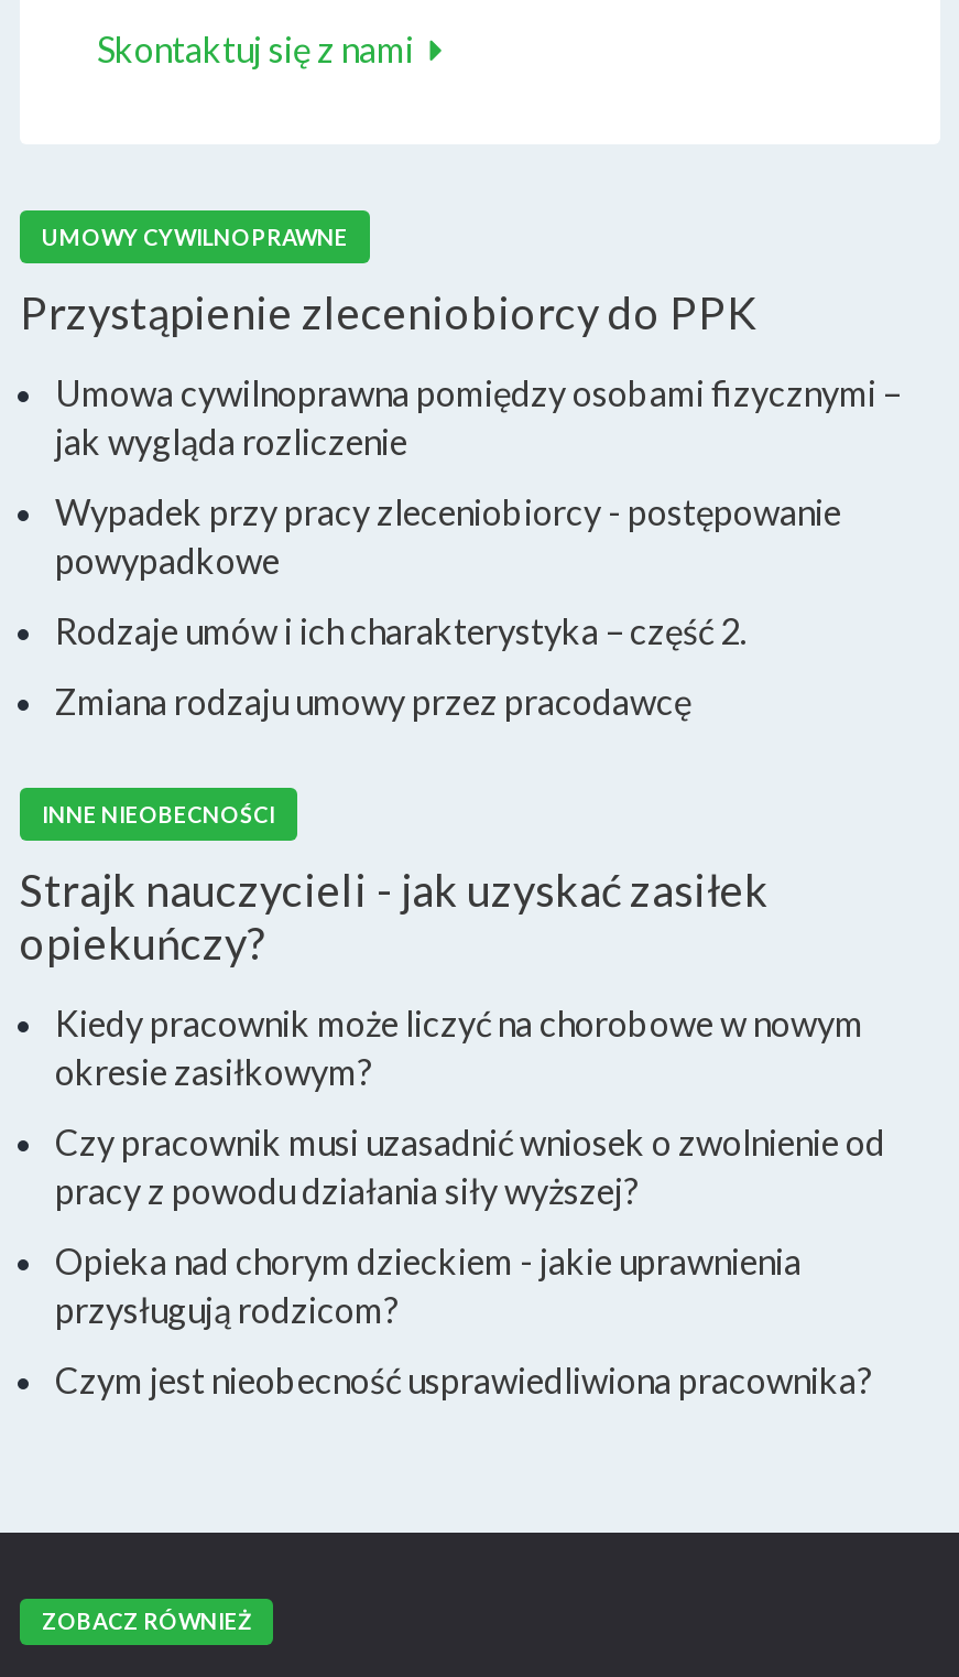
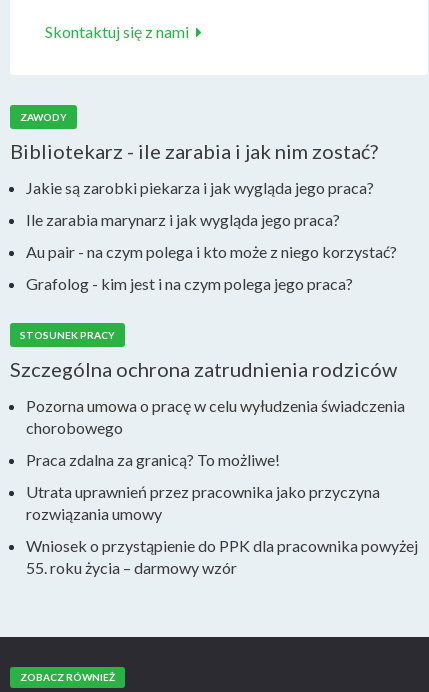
- UMOWY CYWILNOPRAWNE
+ ZAWODY

- Przystąpienie zleceniobiorcy do PPK
+ Bibliotekarz - ile zarabia i jak nim zostać?

- Umowa cywilnoprawna pomiędzy osobami fizycznymi –
- jak wygląda rozliczenie
+ Jakie są zarobki piekarza i jak wygląda jego praca?

- Wypadek przy pracy zleceniobiorcy - postępowanie
- powypadkowe
+ Ile zarabia marynarz i jak wygląda jego praca?

- Rodzaje umów i ich charakterystyka – część 2.
+ Au pair - na czym polega i kto może z niego korzystać?

- Zmiana rodzaju umowy przez pracodawcę
+ Grafolog - kim jest i na czym polega jego praca?

- INNE NIEOBECNOŚCI
+ STOSUNEK PRACY

- Strajk nauczycieli - jak uzyskać zasiłek
- opiekuńczy?
+ Szczególna ochrona zatrudnienia rodziców

- Kiedy pracownik może liczyć na chorobowe w nowym
- okresie zasiłkowym?
+ Pozorna umowa o pracę w celu wyłudzenia świadczenia
+ chorobowego

- Czy pracownik musi uzasadnić wniosek o zwolnienie od
- pracy z powodu działania siły wyższej?
+ Praca zdalna za granicą? To możliwe!

- Opieka nad chorym dzieckiem - jakie uprawnienia
- przysługują rodzicom?
+ Utrata uprawnień przez pracownika jako przyczyna
+ rozwiązania umowy

- Czym jest nieobecność usprawiedliwiona pracownika?
+ Wniosek o przystąpienie do PPK dla pracownika powyżej
+ 55. roku życia – darmowy wzór
